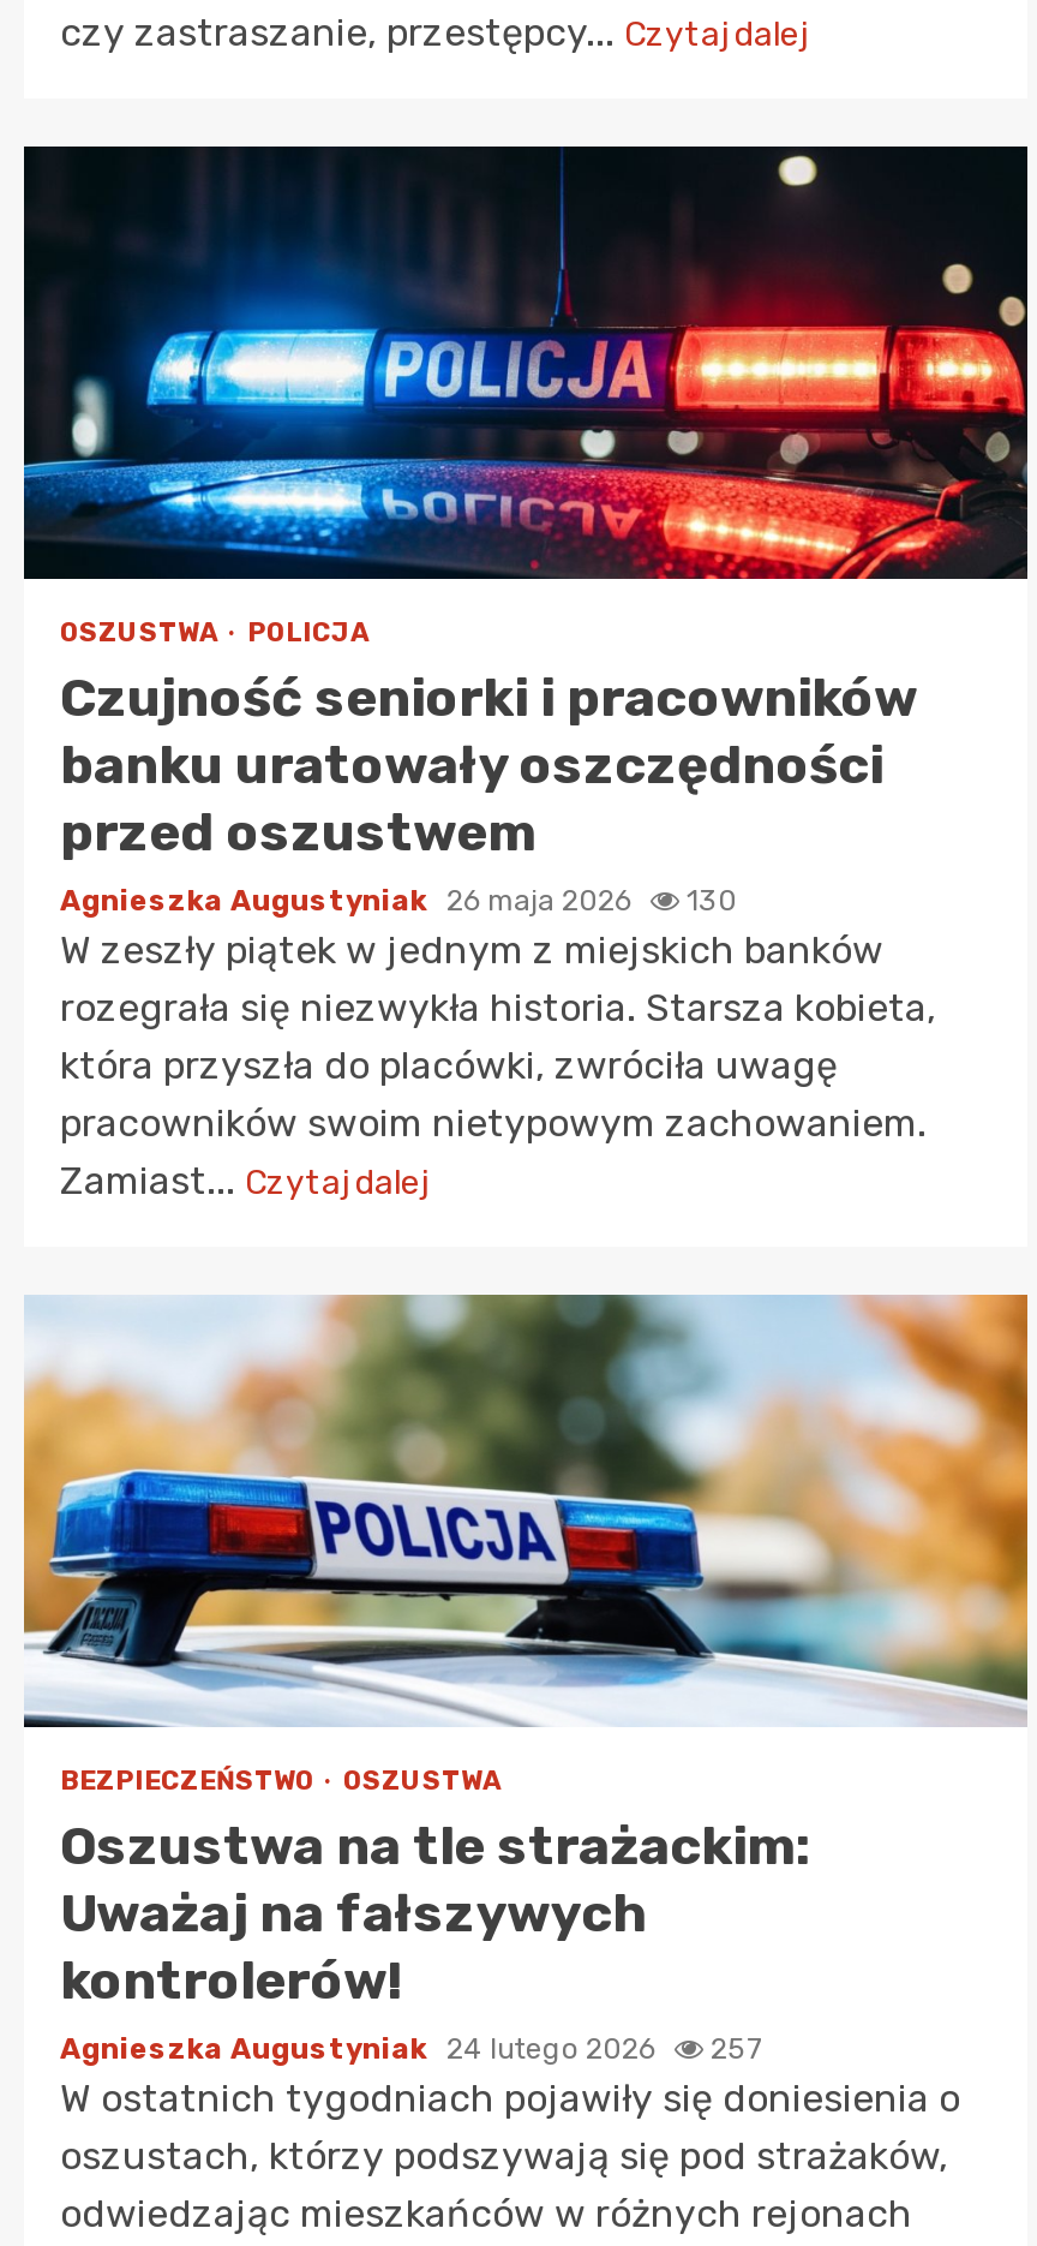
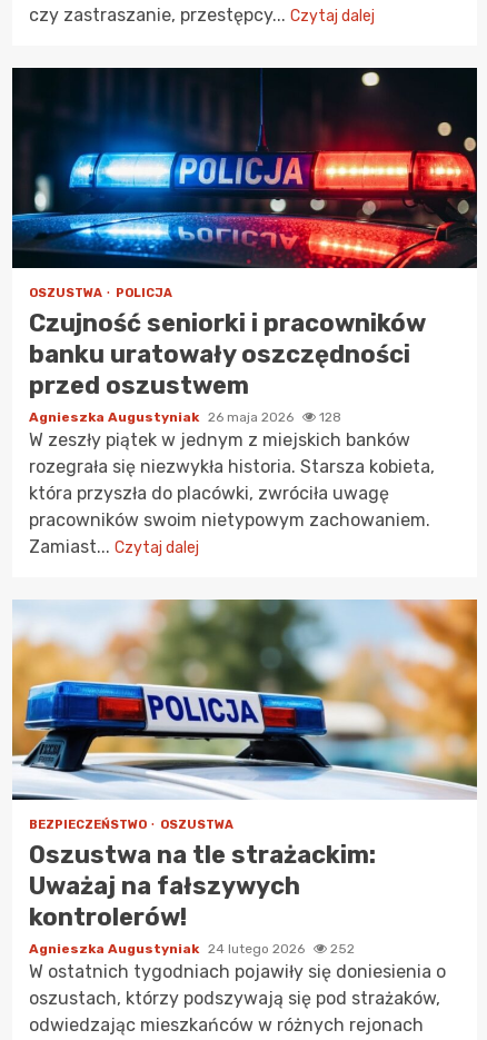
- Agnieszka Augustyniak 26 maja 2026 130
+ Agnieszka Augustyniak 26 maja 2026 128

- Agnieszka Augustyniak 24 lutego 2026 257
+ Agnieszka Augustyniak 24 lutego 2026 252
